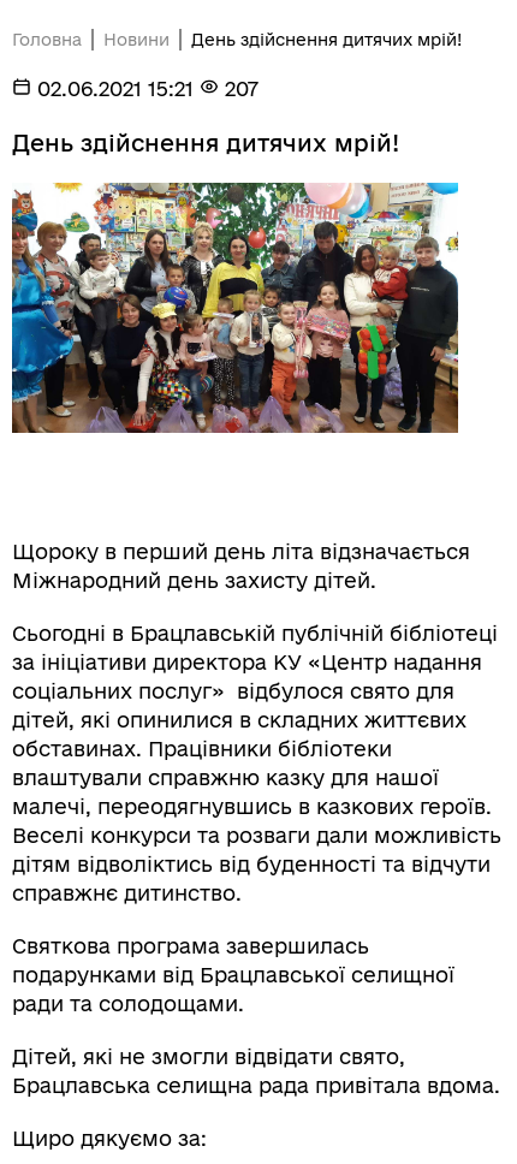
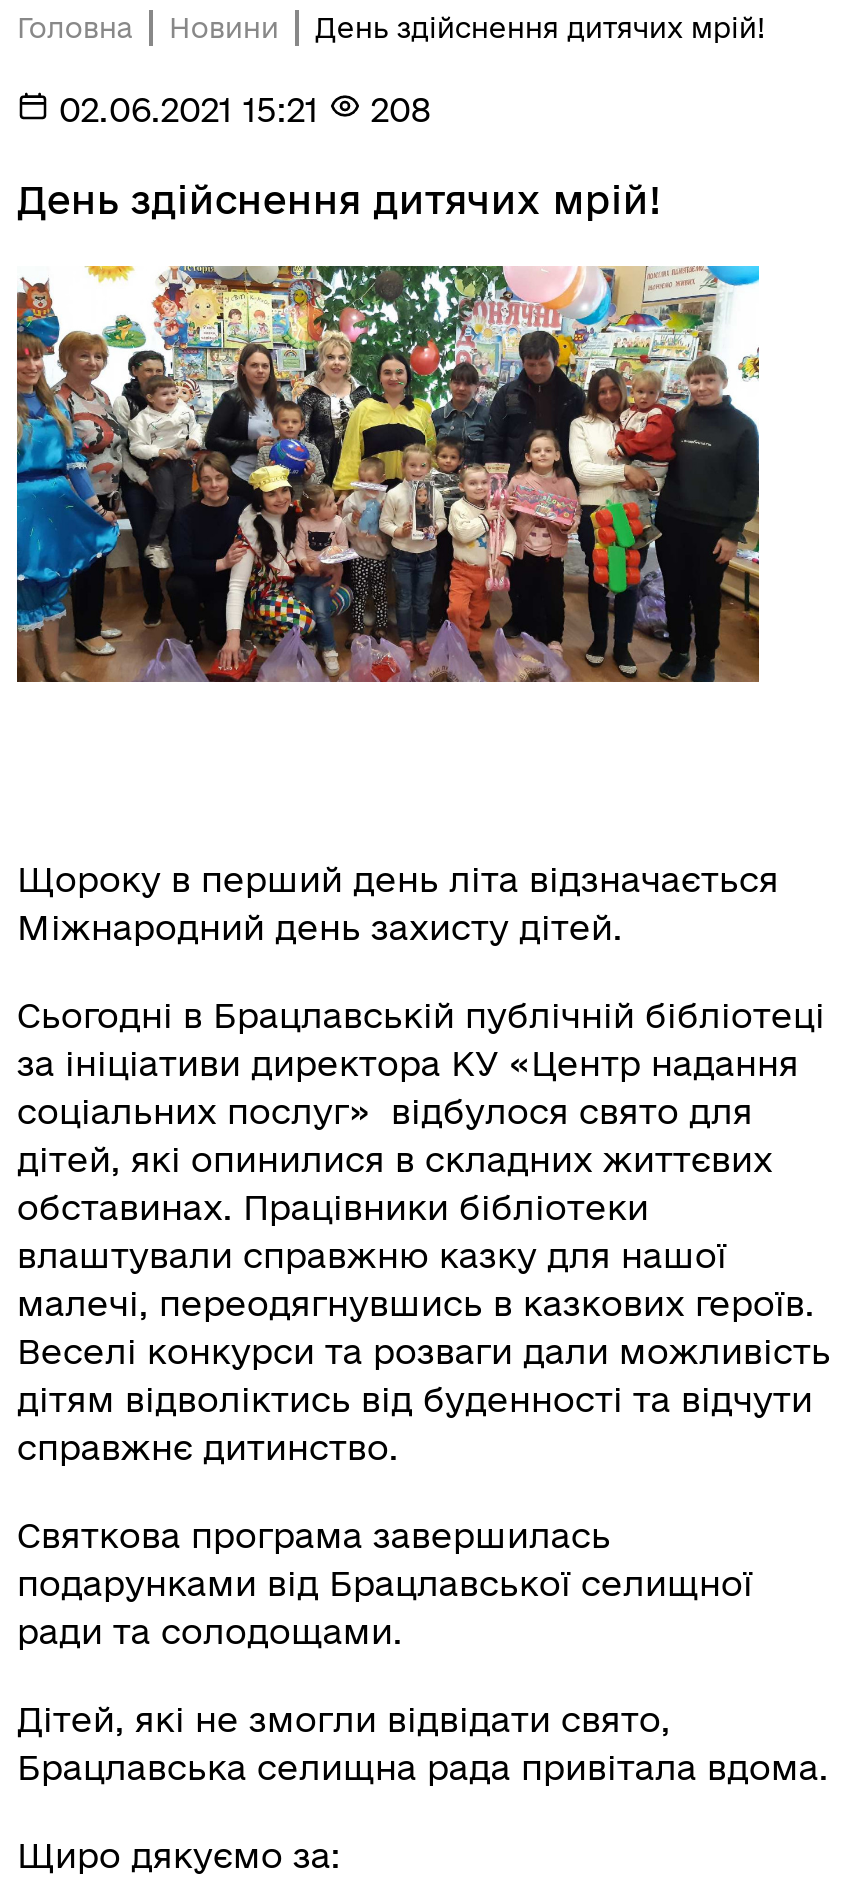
- 02.06.2021 15:21 207
+ 02.06.2021 15:21 208
